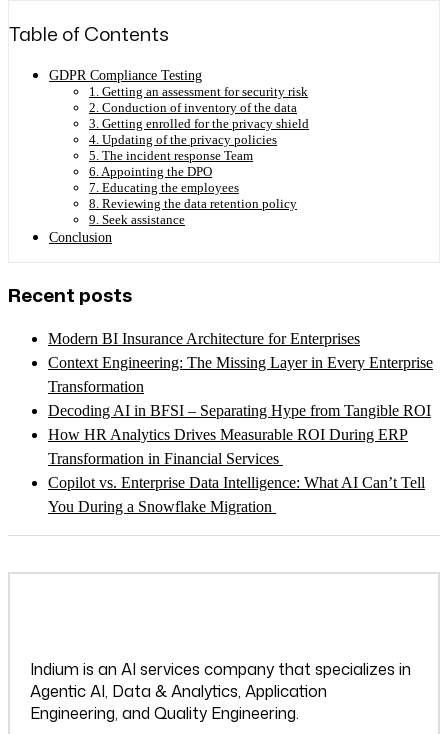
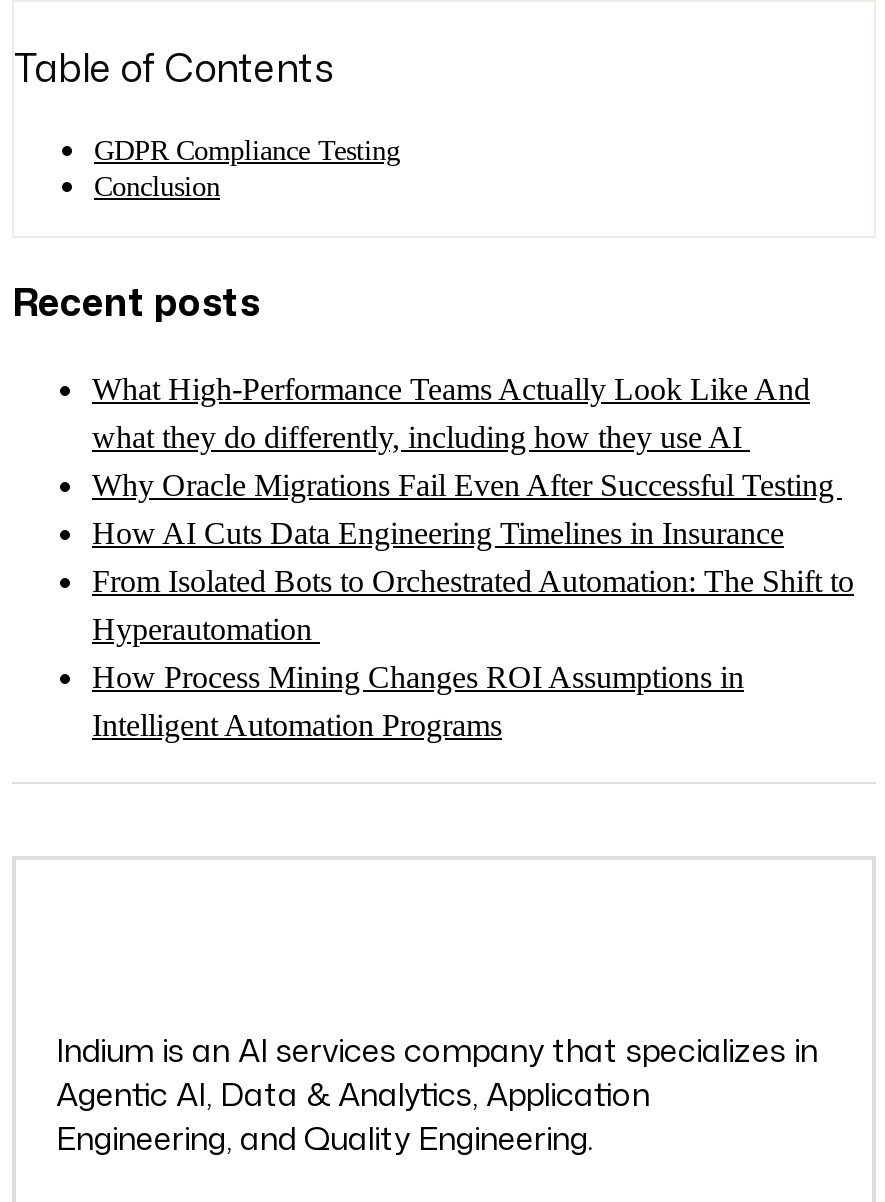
- 1. Getting an assessment for security risk
- 2. Conduction of inventory of the data
- 3. Getting enrolled for the privacy shield
- 4. Updating of the privacy policies
- 5. The incident response Team
- 6. Appointing the DPO
- 7. Educating the employees
- 8. Reviewing the data retention policy
- 9. Seek assistance

- Modern BI Insurance Architecture for Enterprises
- Context Engineering: The Missing Layer in Every Enterprise
- Transformation
- Decoding AI in BFSI – Separating Hype from Tangible ROI
- How HR Analytics Drives Measurable ROI During ERP
- Transformation in Financial Services
- Copilot vs. Enterprise Data Intelligence: What AI Can’t Tell
- You During a Snowflake Migration
+ What High-Performance Teams Actually Look Like And
+ what they do differently, including how they use AI
+ Why Oracle Migrations Fail Even After Successful Testing
+ How AI Cuts Data Engineering Timelines in Insurance
+ From Isolated Bots to Orchestrated Automation: The Shift to
+ Hyperautomation
+ How Process Mining Changes ROI Assumptions in
+ Intelligent Automation Programs
